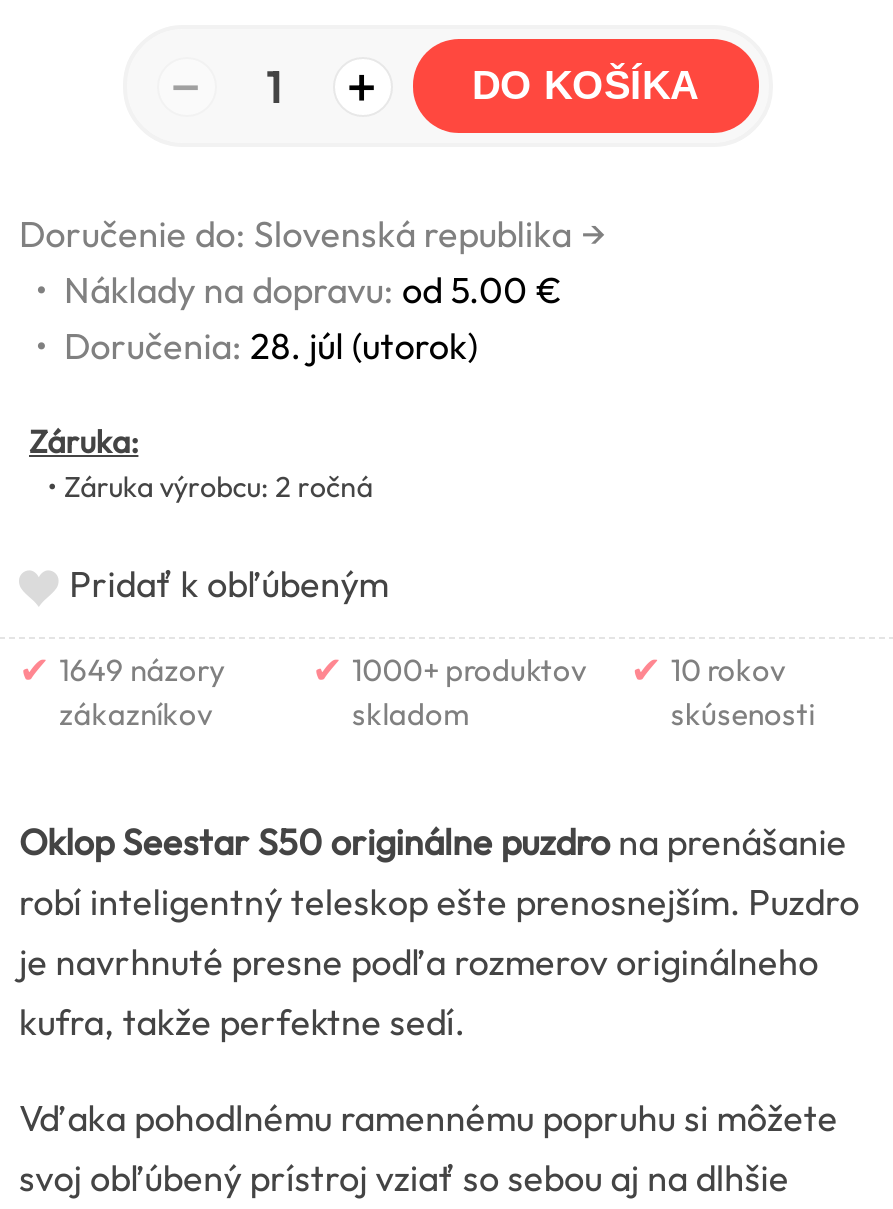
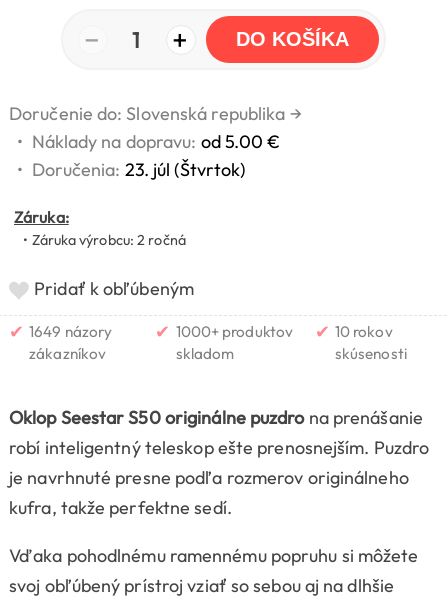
- • Doručenia: 28. júl (utorok)
+ • Doručenia: 23. júl (Štvrtok)
